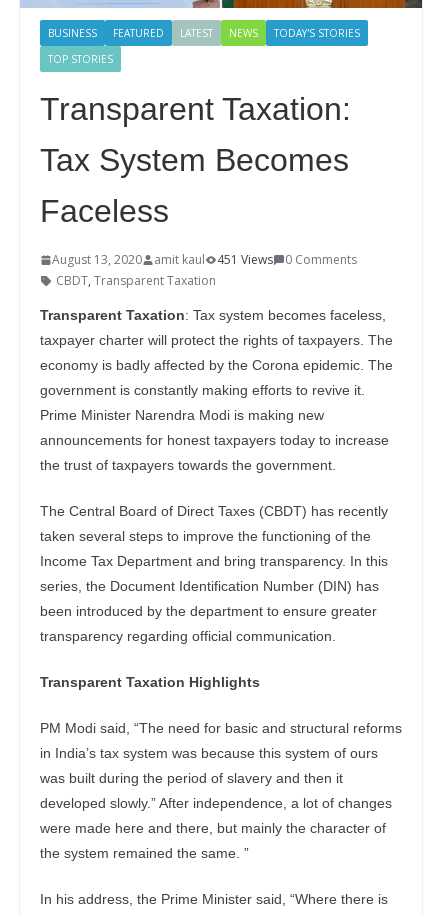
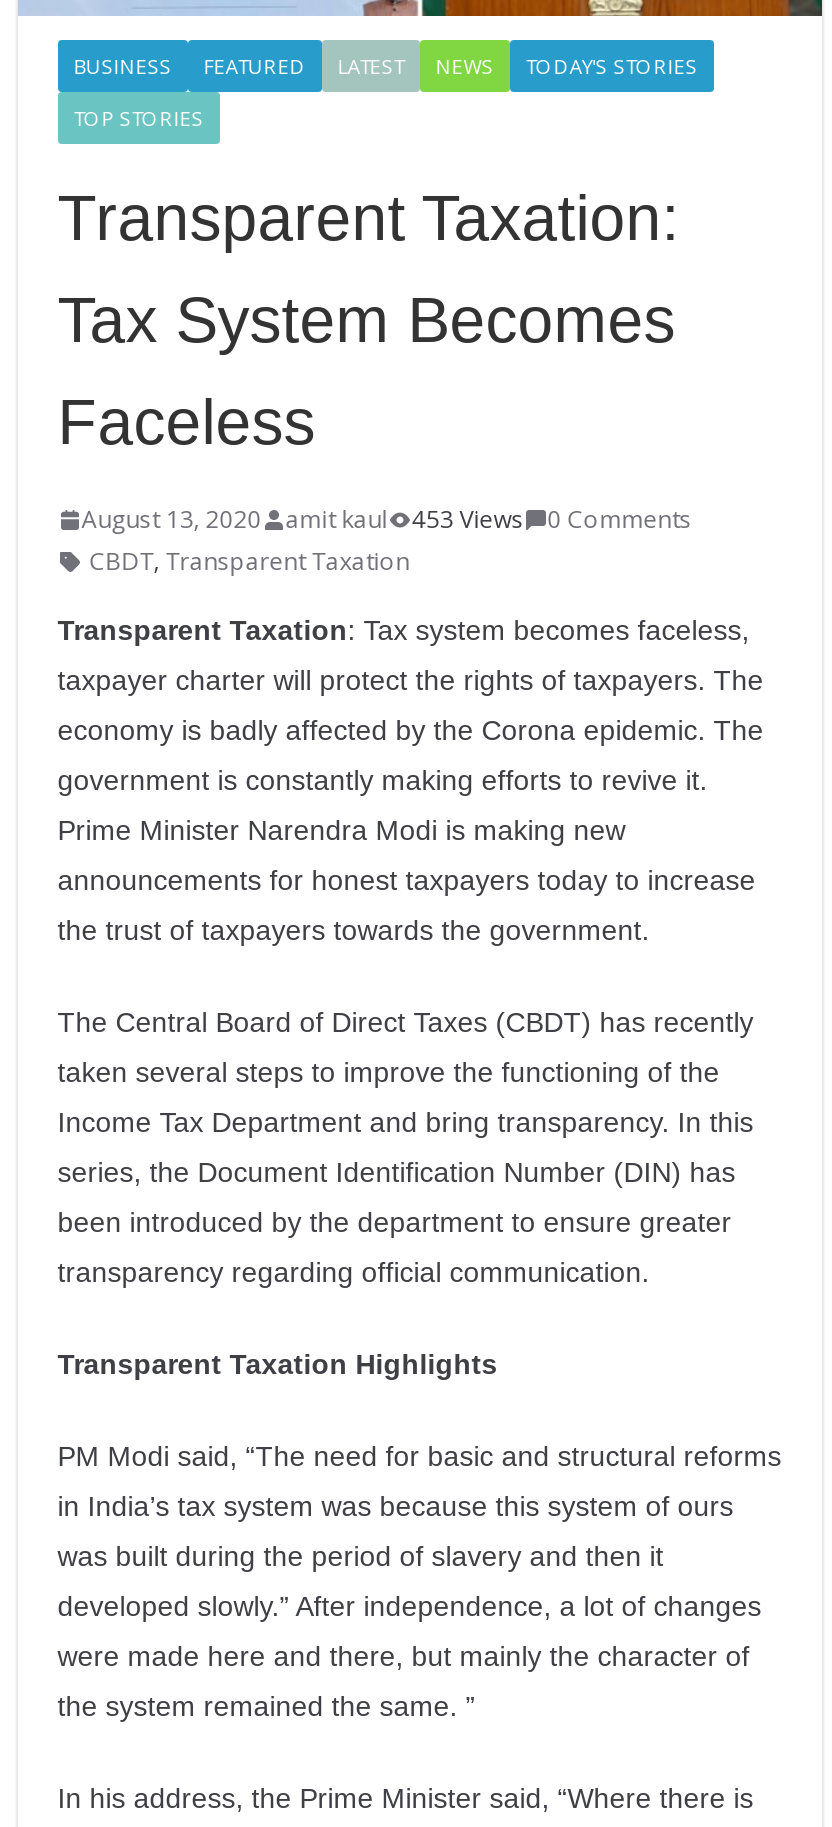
- August 13, 2020 amit kaul 451 Views 0 Comments
+ August 13, 2020 amit kaul 453 Views 0 Comments
